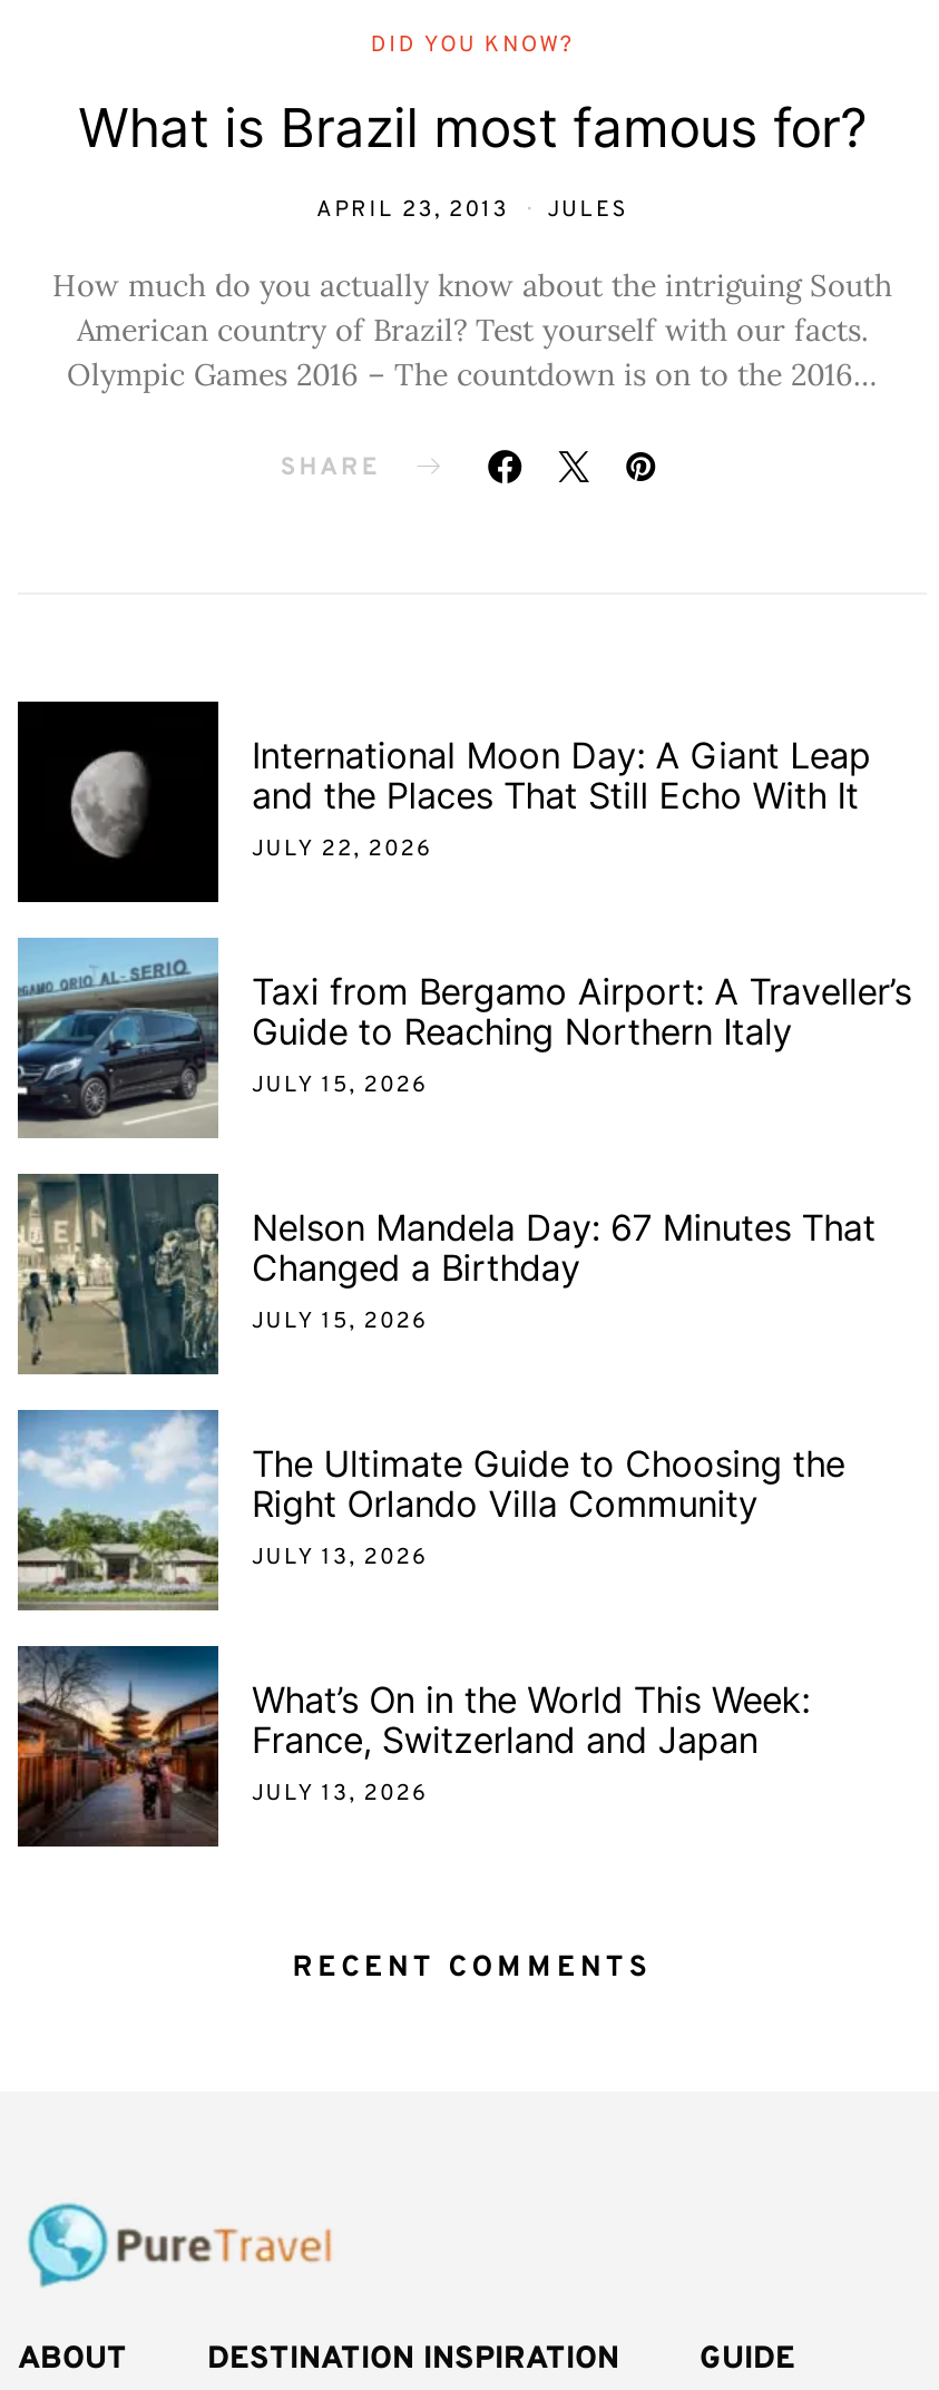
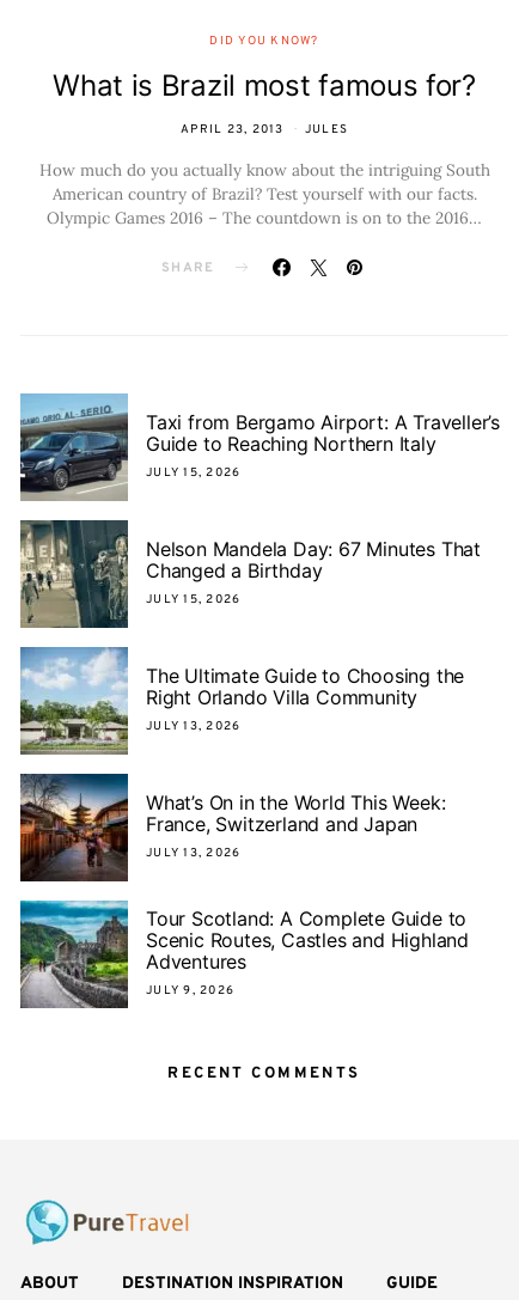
- [image]
- International Moon Day: A Giant Leap
- and the Places That Still Echo With It
- JULY 22, 2026

moved up: [image] | Taxi from Bergamo Airport: A Traveller’s | Guide to Reaching Northern Italy | ... | France, Switzerland and Japan | JULY 13, 2026

+ [image]
+ Tour Scotland: A Complete Guide to
+ Scenic Routes, Castles and Highland
+ Adventures
+ JULY 9, 2026
